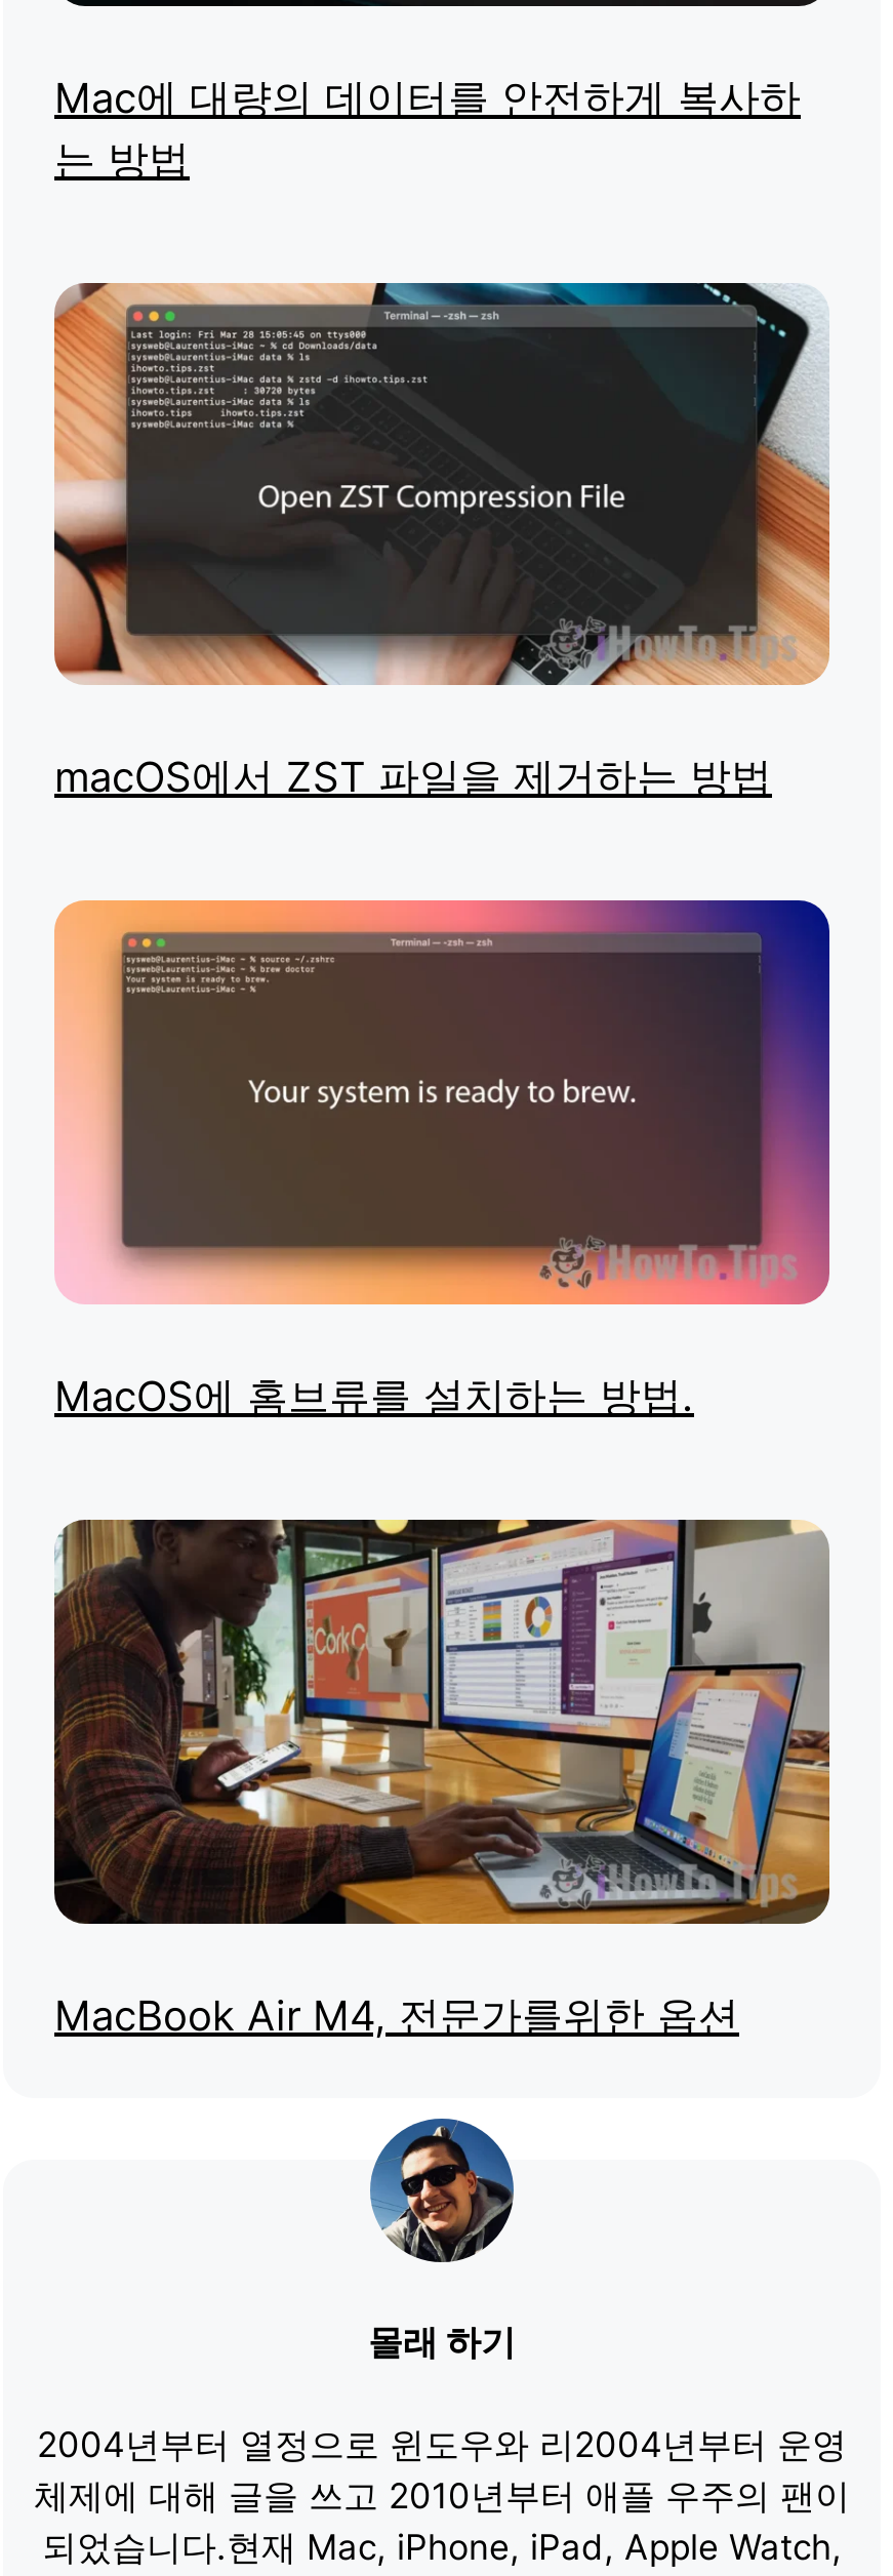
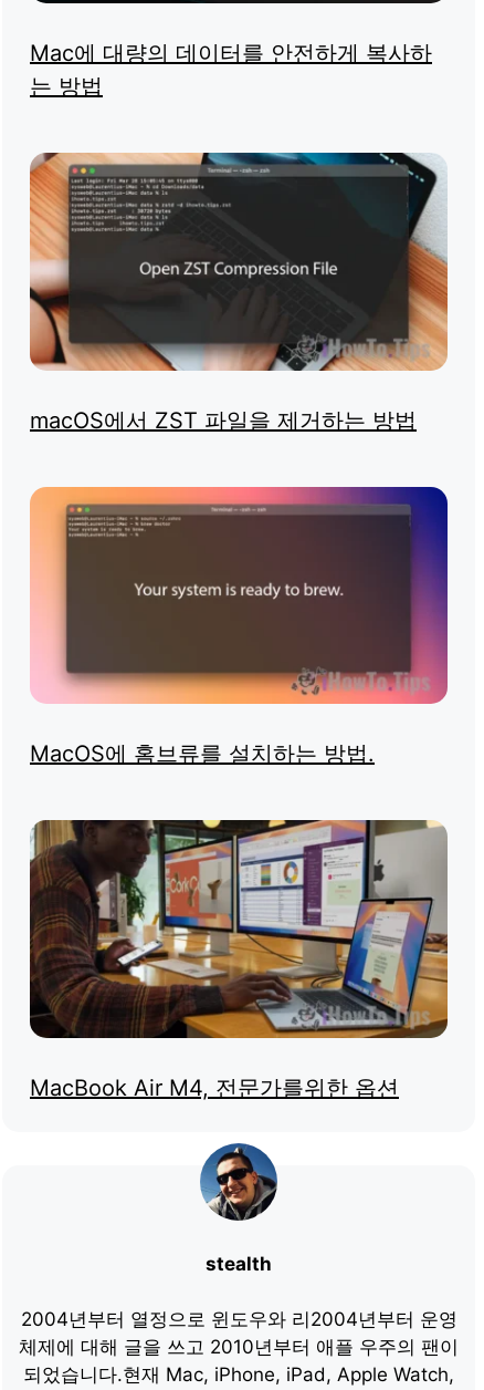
- 몰래 하기
+ stealth
